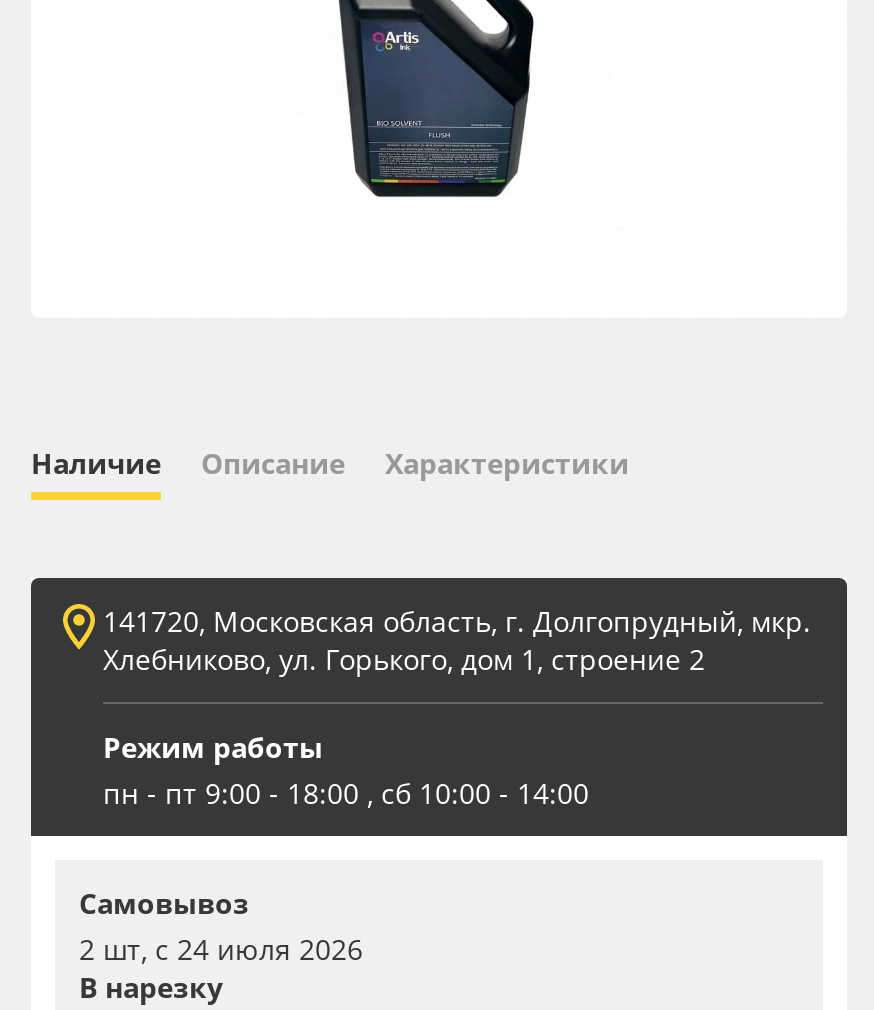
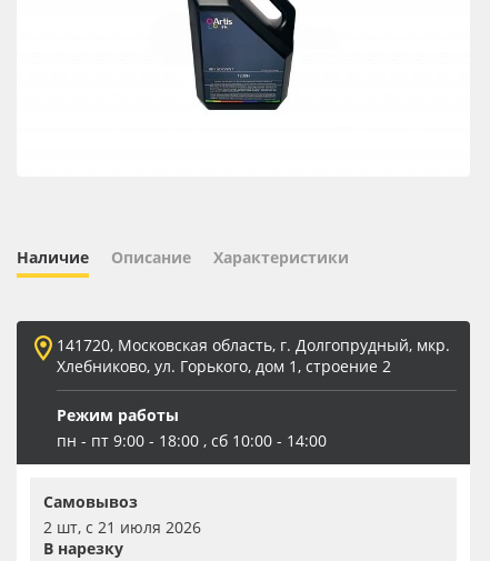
- 2 шт, с 24 июля 2026
+ 2 шт, с 21 июля 2026
